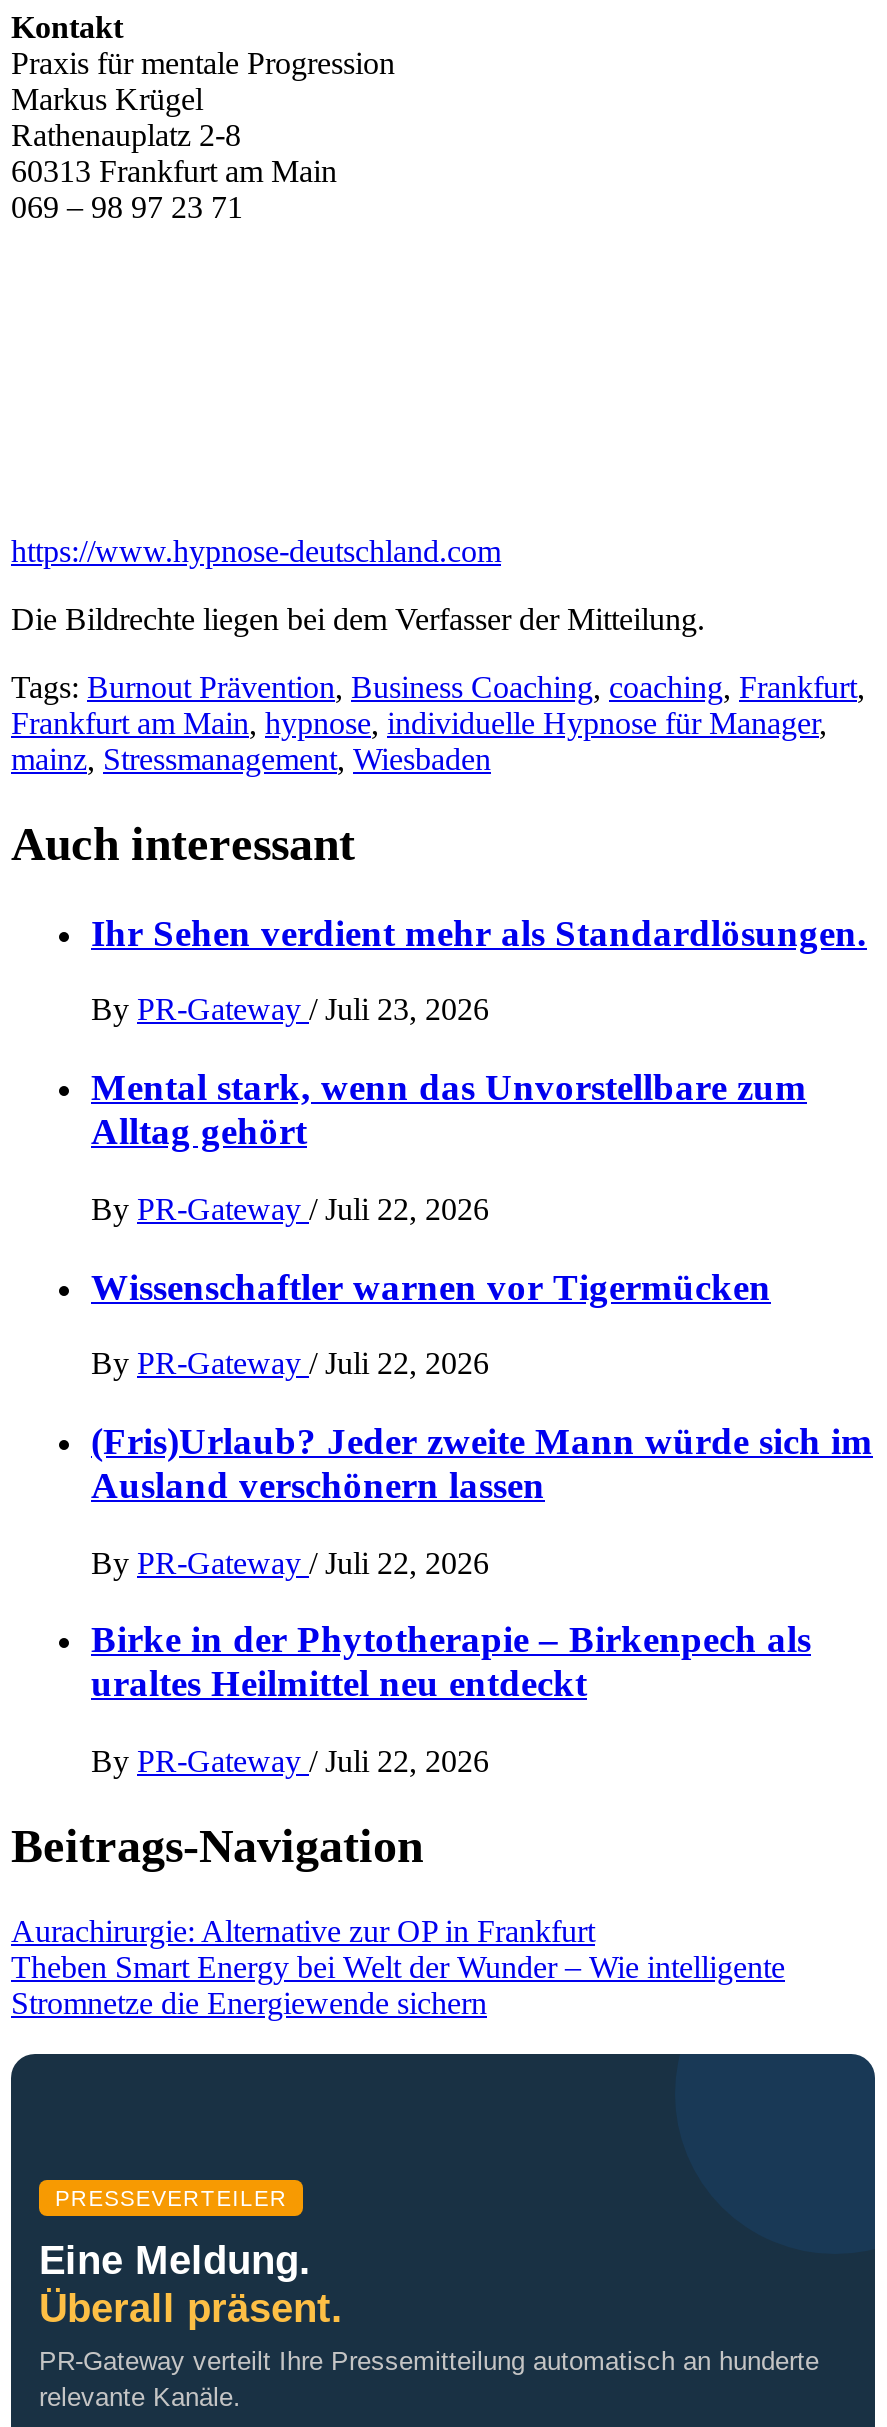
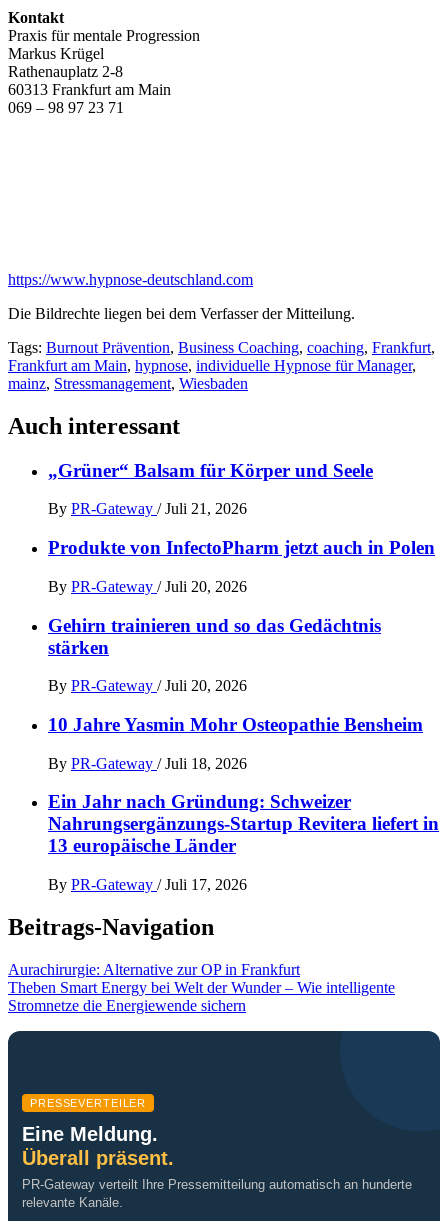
- Ihr Sehen verdient mehr als Standardlösungen.
+ „Grüner“ Balsam für Körper und Seele

- By PR-Gateway / Juli 23, 2026
+ By PR-Gateway / Juli 21, 2026

- Mental stark, wenn das Unvorstellbare zum
- Alltag gehört
+ Produkte von InfectoPharm jetzt auch in Polen

- By PR-Gateway / Juli 22, 2026
+ By PR-Gateway / Juli 20, 2026

- Wissenschaftler warnen vor Tigermücken
+ Gehirn trainieren und so das Gedächtnis
+ stärken

- By PR-Gateway / Juli 22, 2026
+ By PR-Gateway / Juli 20, 2026

- (Fris)Urlaub? Jeder zweite Mann würde sich im
- Ausland verschönern lassen
+ 10 Jahre Yasmin Mohr Osteopathie Bensheim

- By PR-Gateway / Juli 22, 2026
+ By PR-Gateway / Juli 18, 2026

- Birke in der Phytotherapie – Birkenpech als
- uraltes Heilmittel neu entdeckt
+ Ein Jahr nach Gründung: Schweizer
+ Nahrungsergänzungs-Startup Revitera liefert in
+ 13 europäische Länder

- By PR-Gateway / Juli 22, 2026
+ By PR-Gateway / Juli 17, 2026
